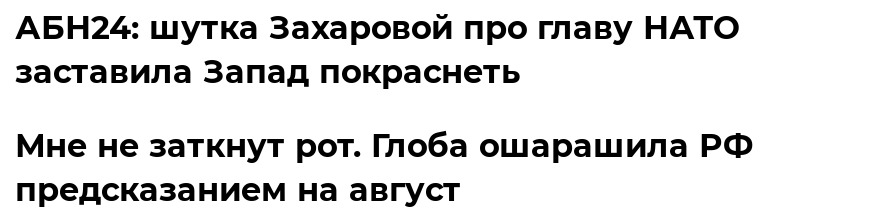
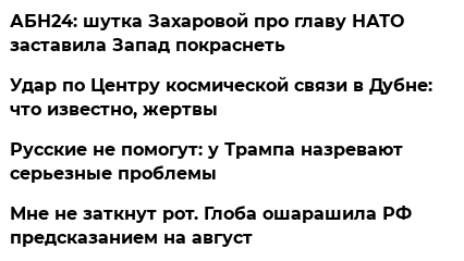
+ Удар по Центру космической связи в Дубне:
+ что известно, жертвы
+ Русские не помогут: у Трампа назревают
+ серьезные проблемы
